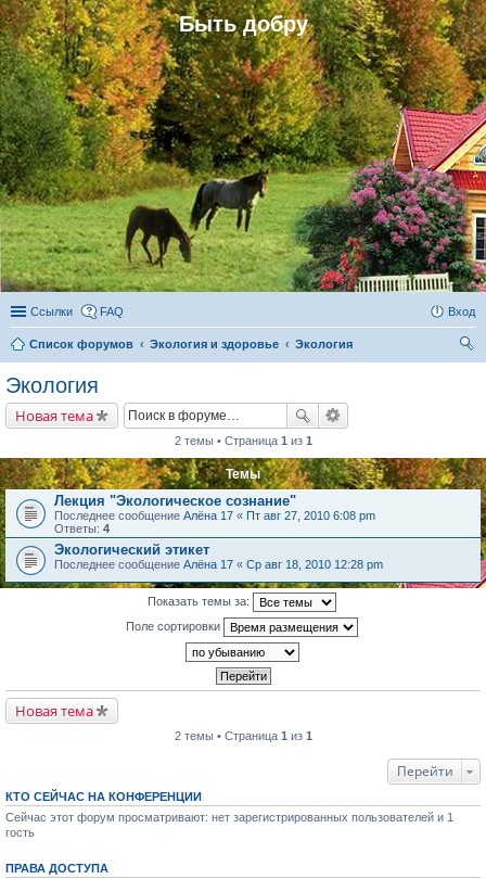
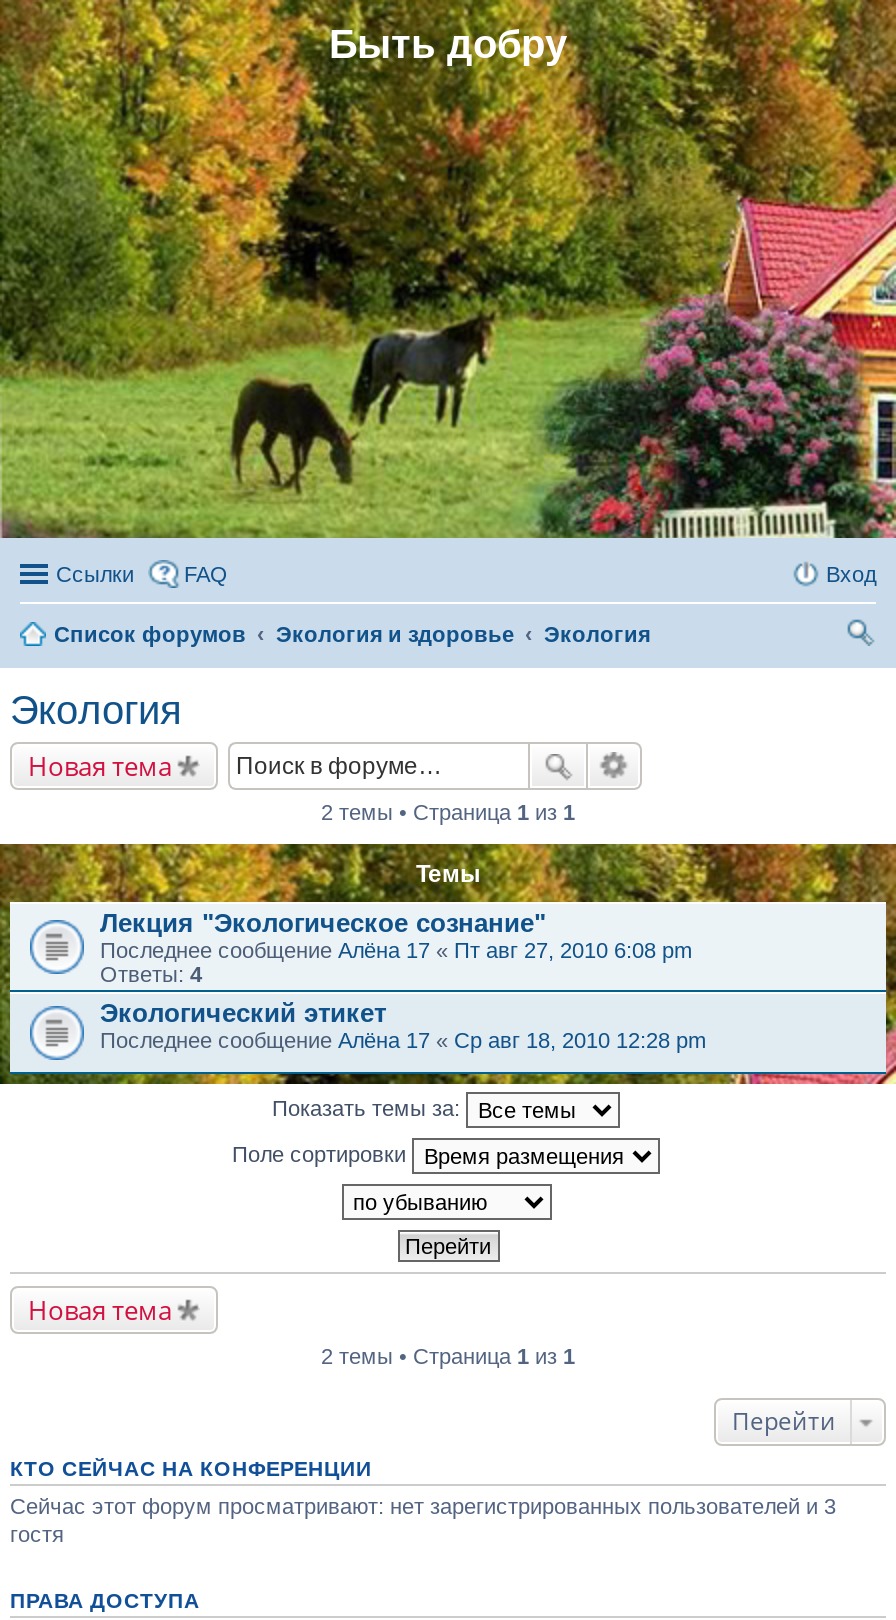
- Сейчас этот форум просматривают: нет зарегистрированных пользователей и 1
- гость
+ Сейчас этот форум просматривают: нет зарегистрированных пользователей и 3
+ гостя
